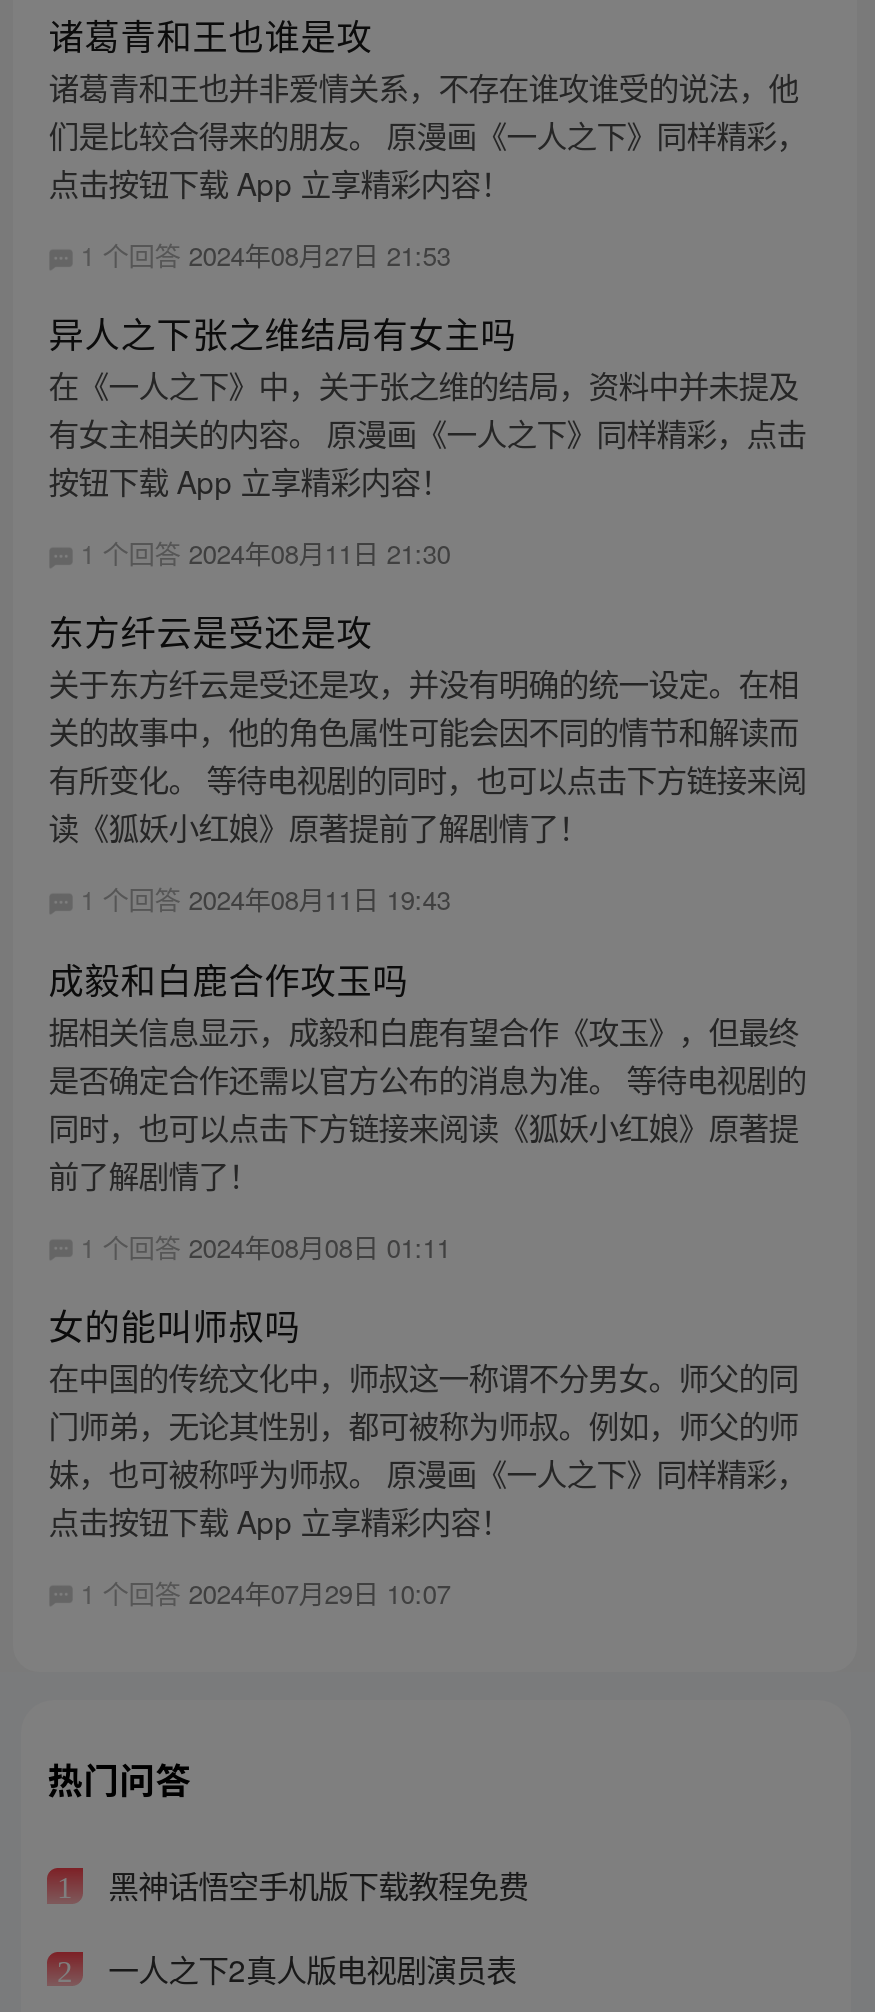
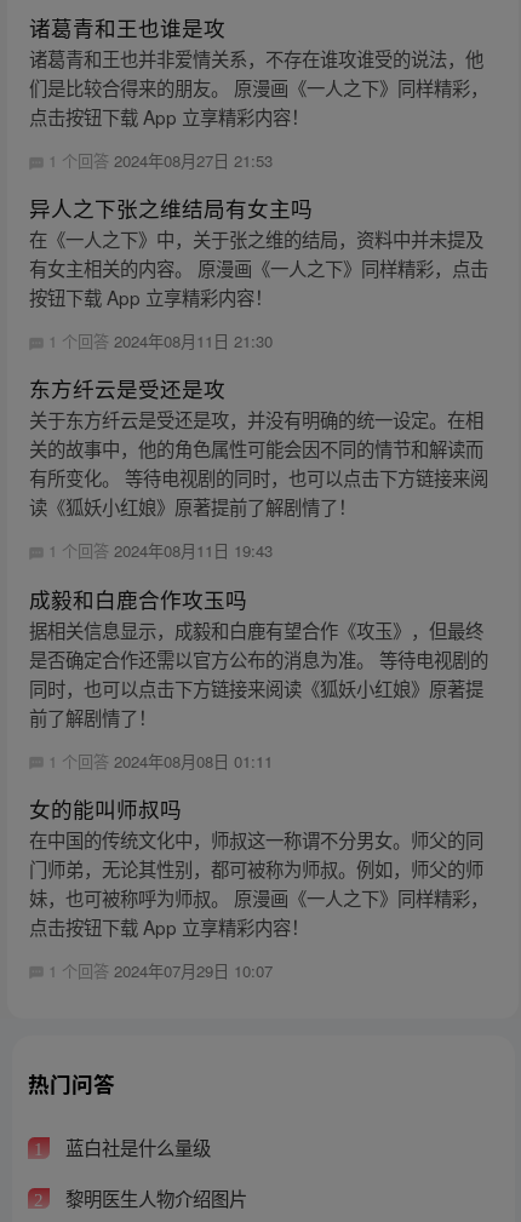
- 黑神话悟空手机版下载教程免费
+ 蓝白社是什么量级

- 一人之下2真人版电视剧演员表
+ 黎明医生人物介绍图片
